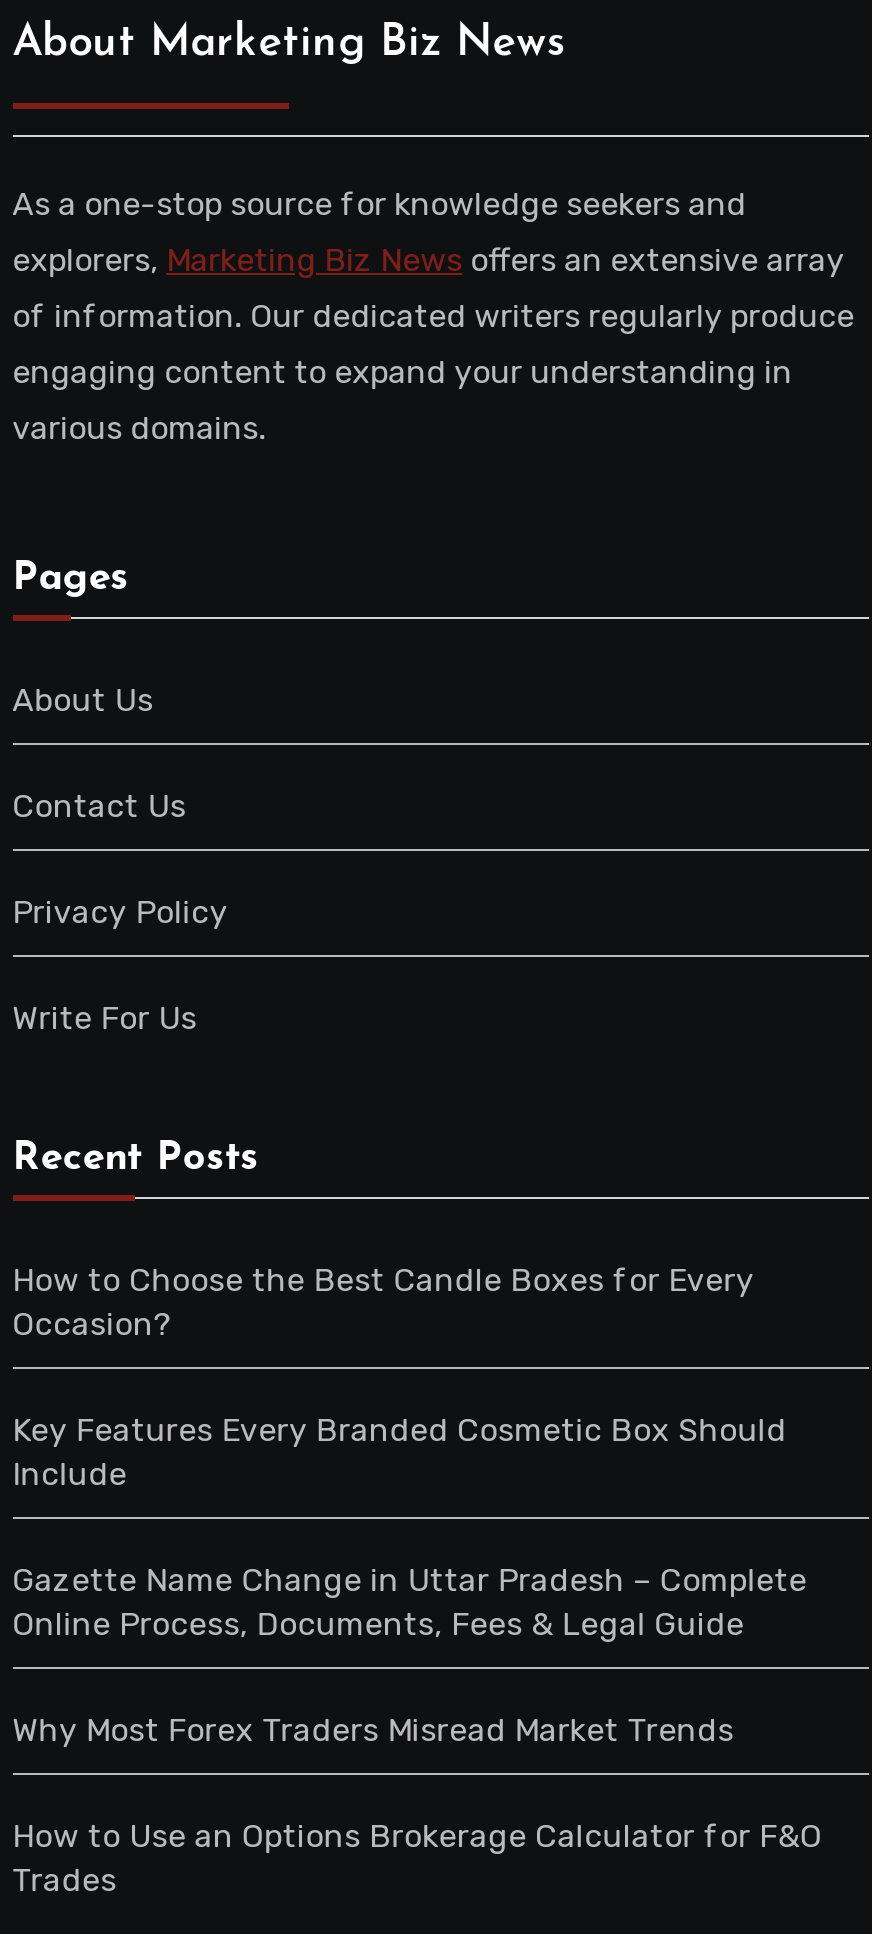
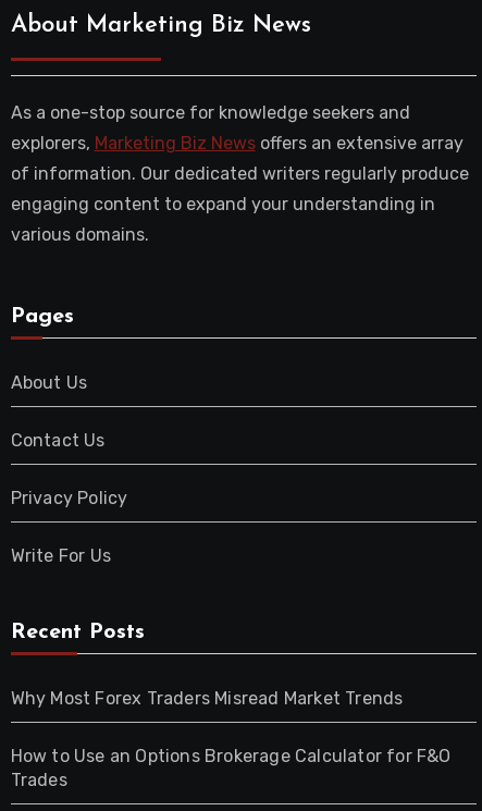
- How to Choose the Best Candle Boxes for Every
- Occasion?
- Key Features Every Branded Cosmetic Box Should
- Include
- Gazette Name Change in Uttar Pradesh – Complete
- Online Process, Documents, Fees & Legal Guide
